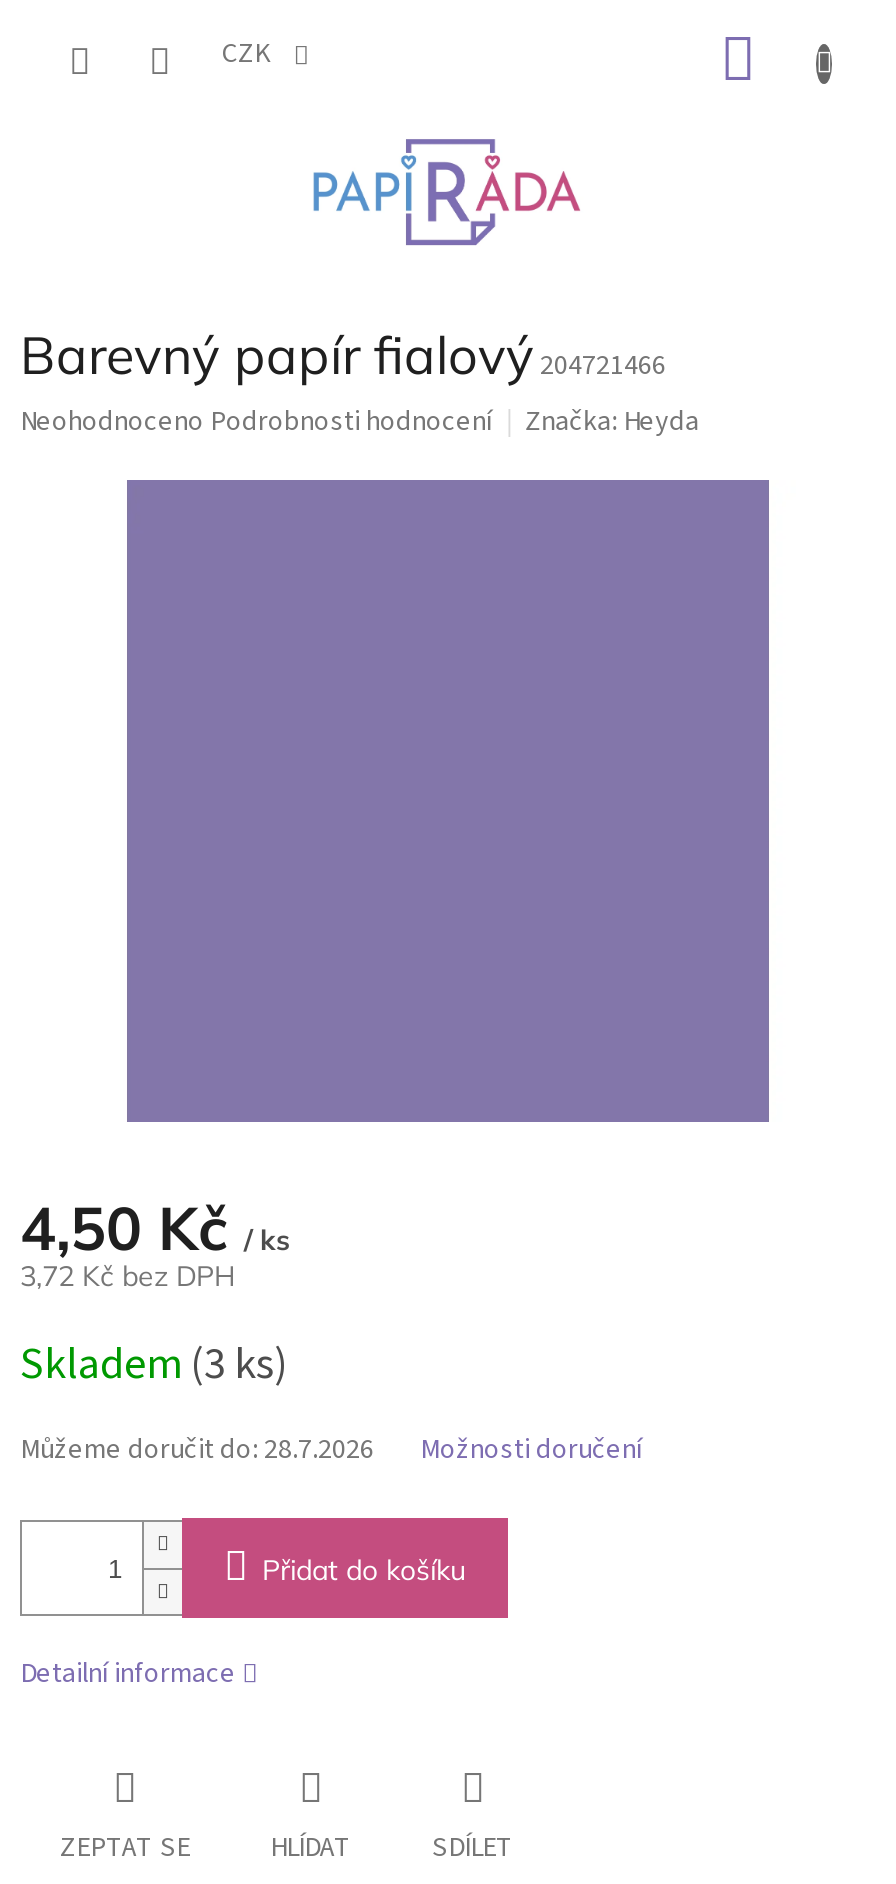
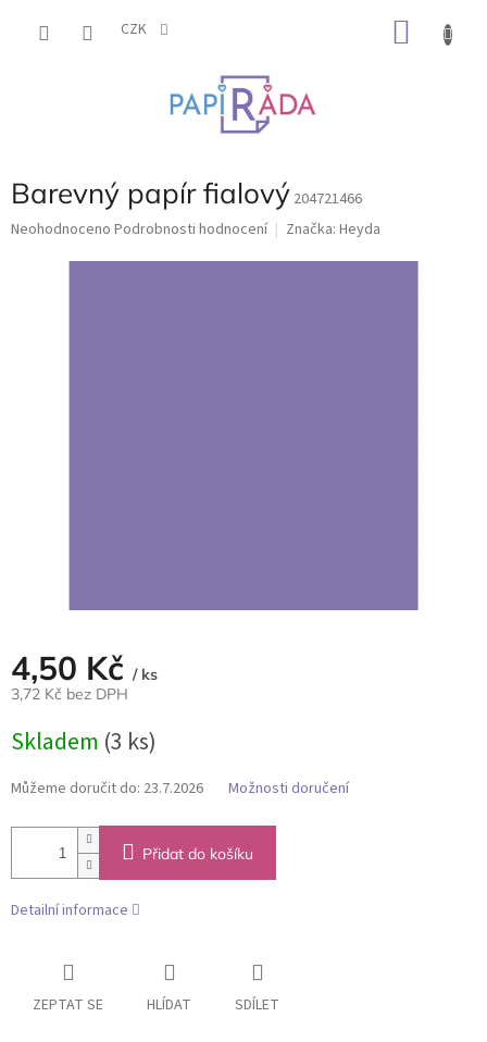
- Můžeme doručit do: 28.7.2026
+ Můžeme doručit do: 23.7.2026
